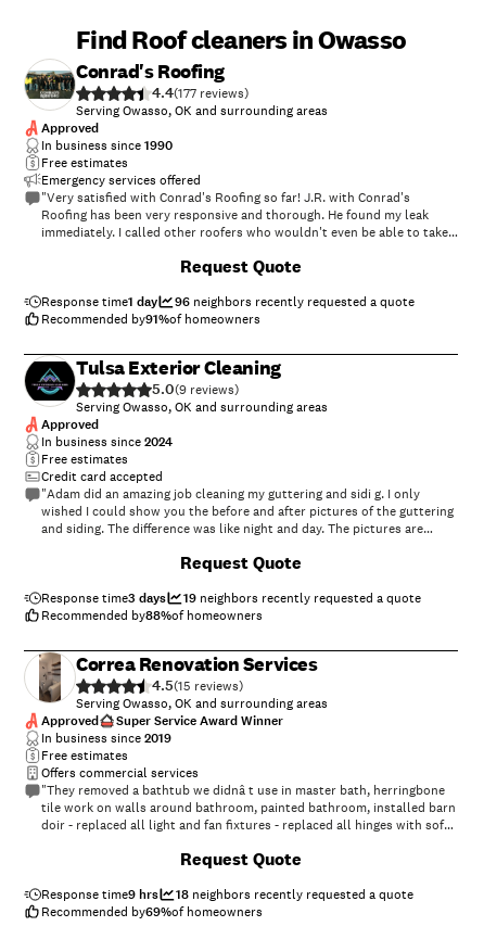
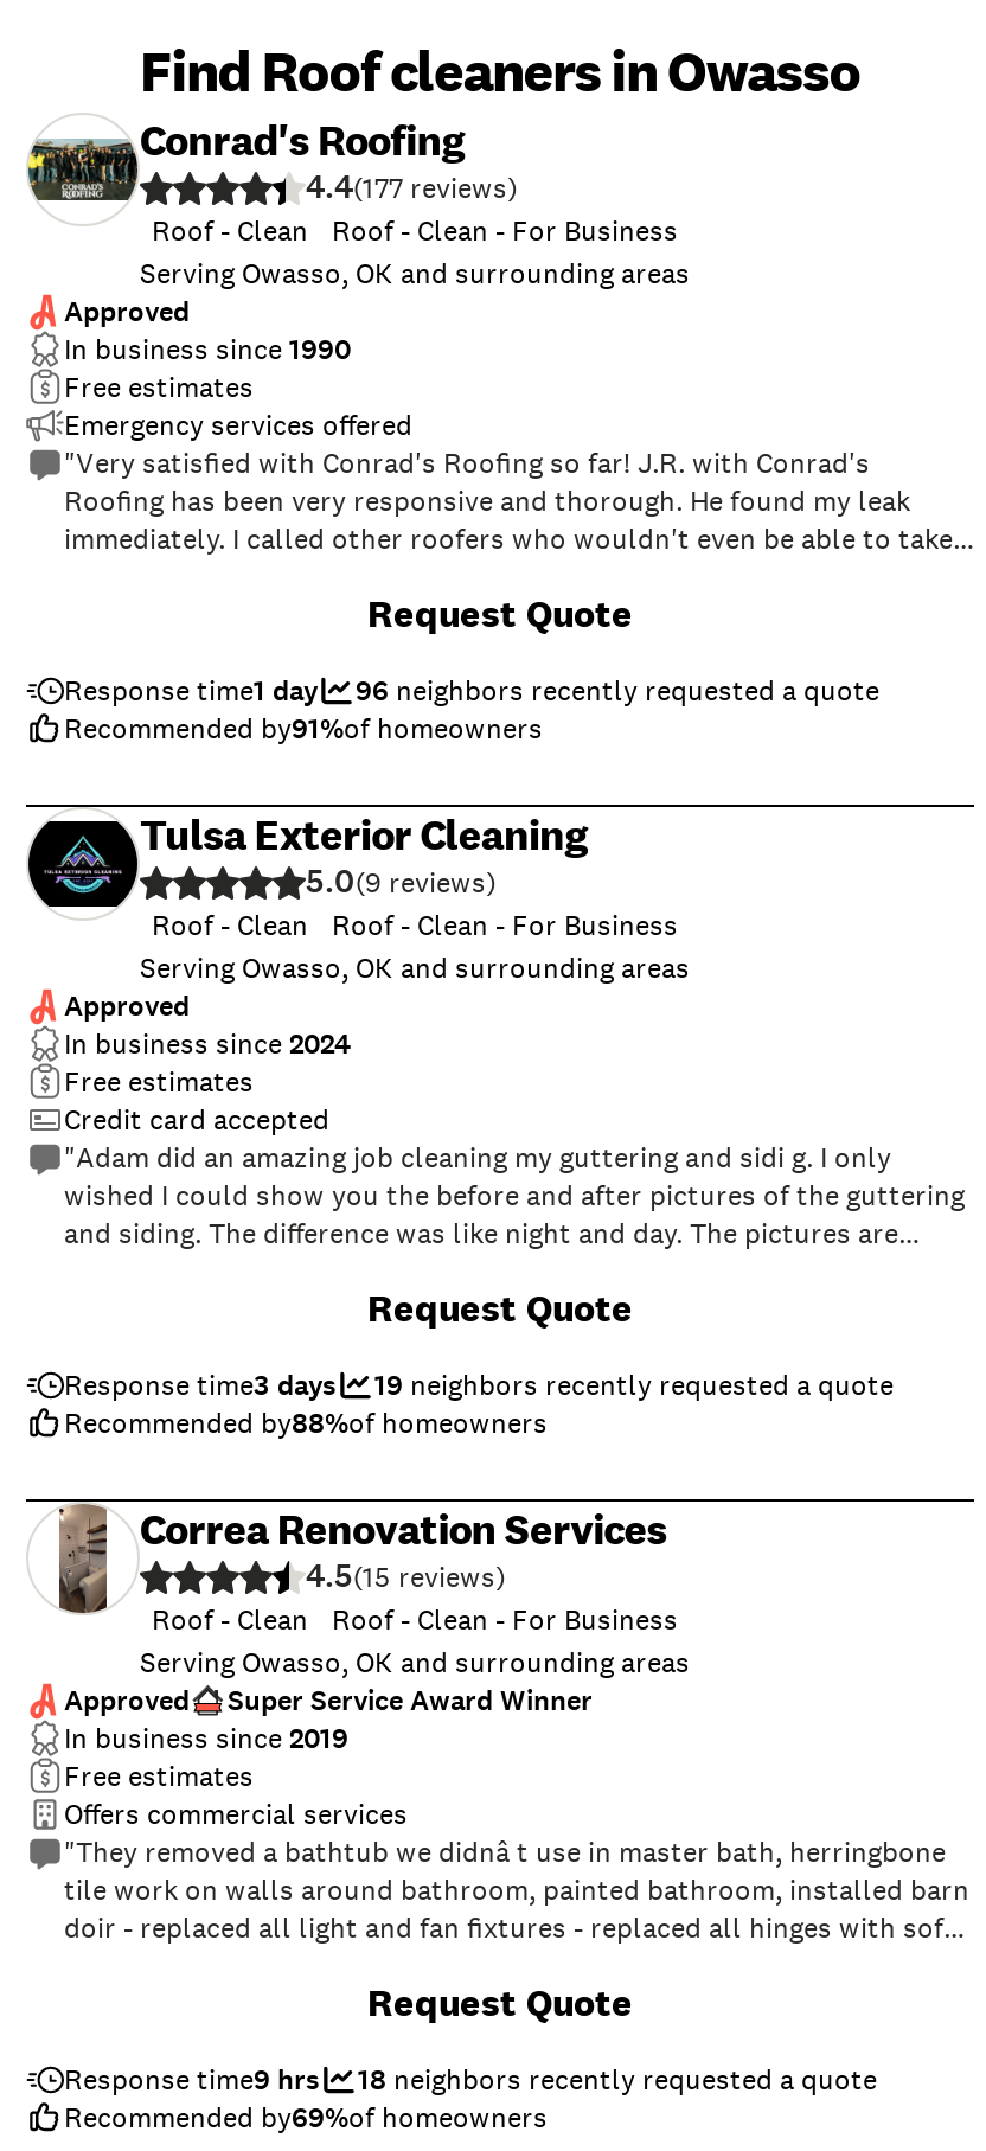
+ Roof - Clean
+ Roof - Clean - For Business

+ Roof - Clean
+ Roof - Clean - For Business

+ Roof - Clean
+ Roof - Clean - For Business
